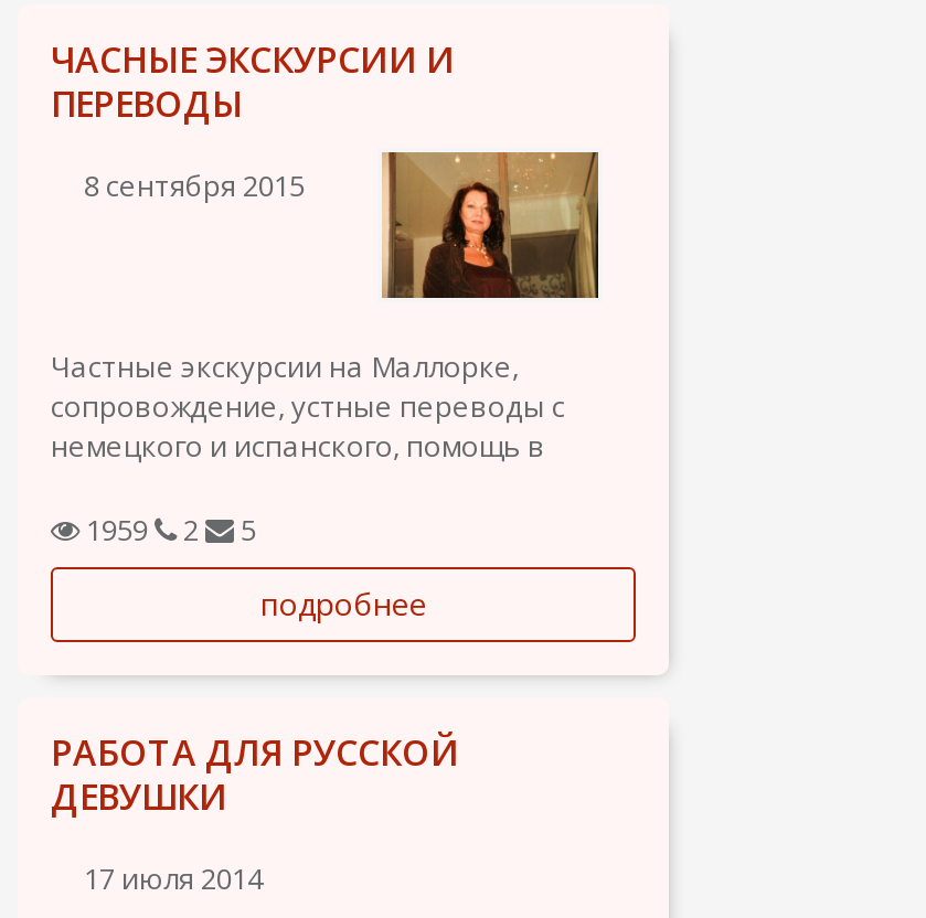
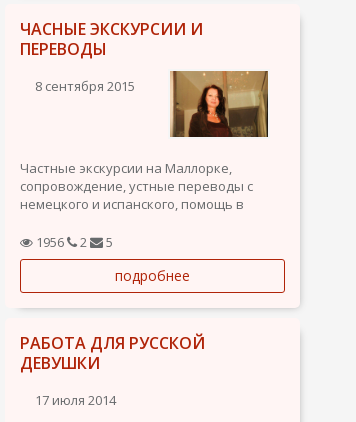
- 1959 2 5
+ 1956 2 5
